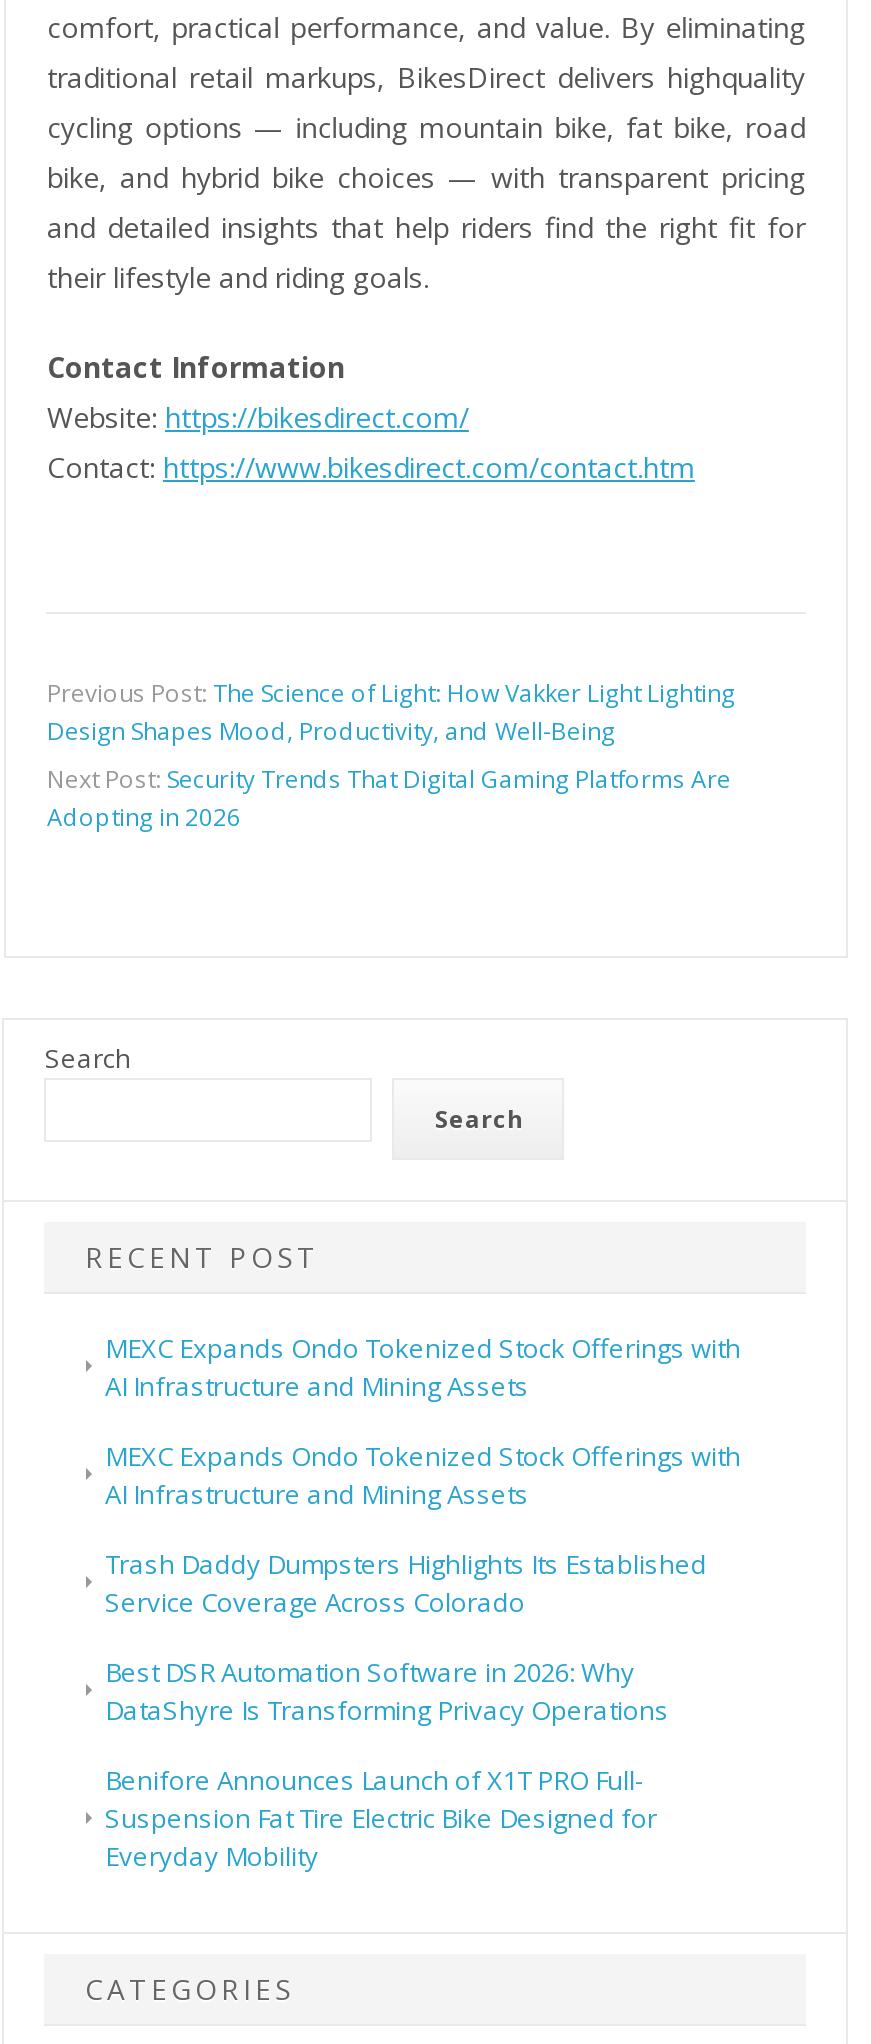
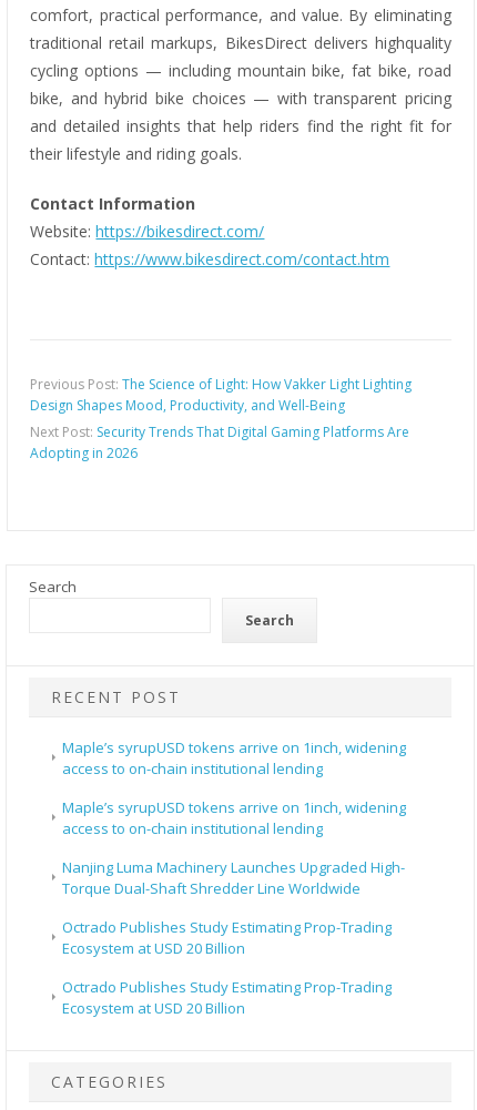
- MEXC Expands Ondo Tokenized Stock Offerings with
- AI Infrastructure and Mining Assets
+ Maple’s syrupUSD tokens arrive on 1inch, widening
+ access to on-chain institutional lending

- MEXC Expands Ondo Tokenized Stock Offerings with
- AI Infrastructure and Mining Assets
+ Maple’s syrupUSD tokens arrive on 1inch, widening
+ access to on-chain institutional lending

- Trash Daddy Dumpsters Highlights Its Established
- Service Coverage Across Colorado
+ Nanjing Luma Machinery Launches Upgraded High-
+ Torque Dual-Shaft Shredder Line Worldwide

- Best DSR Automation Software in 2026: Why
- DataShyre Is Transforming Privacy Operations
+ Octrado Publishes Study Estimating Prop-Trading
+ Ecosystem at USD 20 Billion

- Benifore Announces Launch of X1T PRO Full-
- Suspension Fat Tire Electric Bike Designed for
- Everyday Mobility
+ Octrado Publishes Study Estimating Prop-Trading
+ Ecosystem at USD 20 Billion
